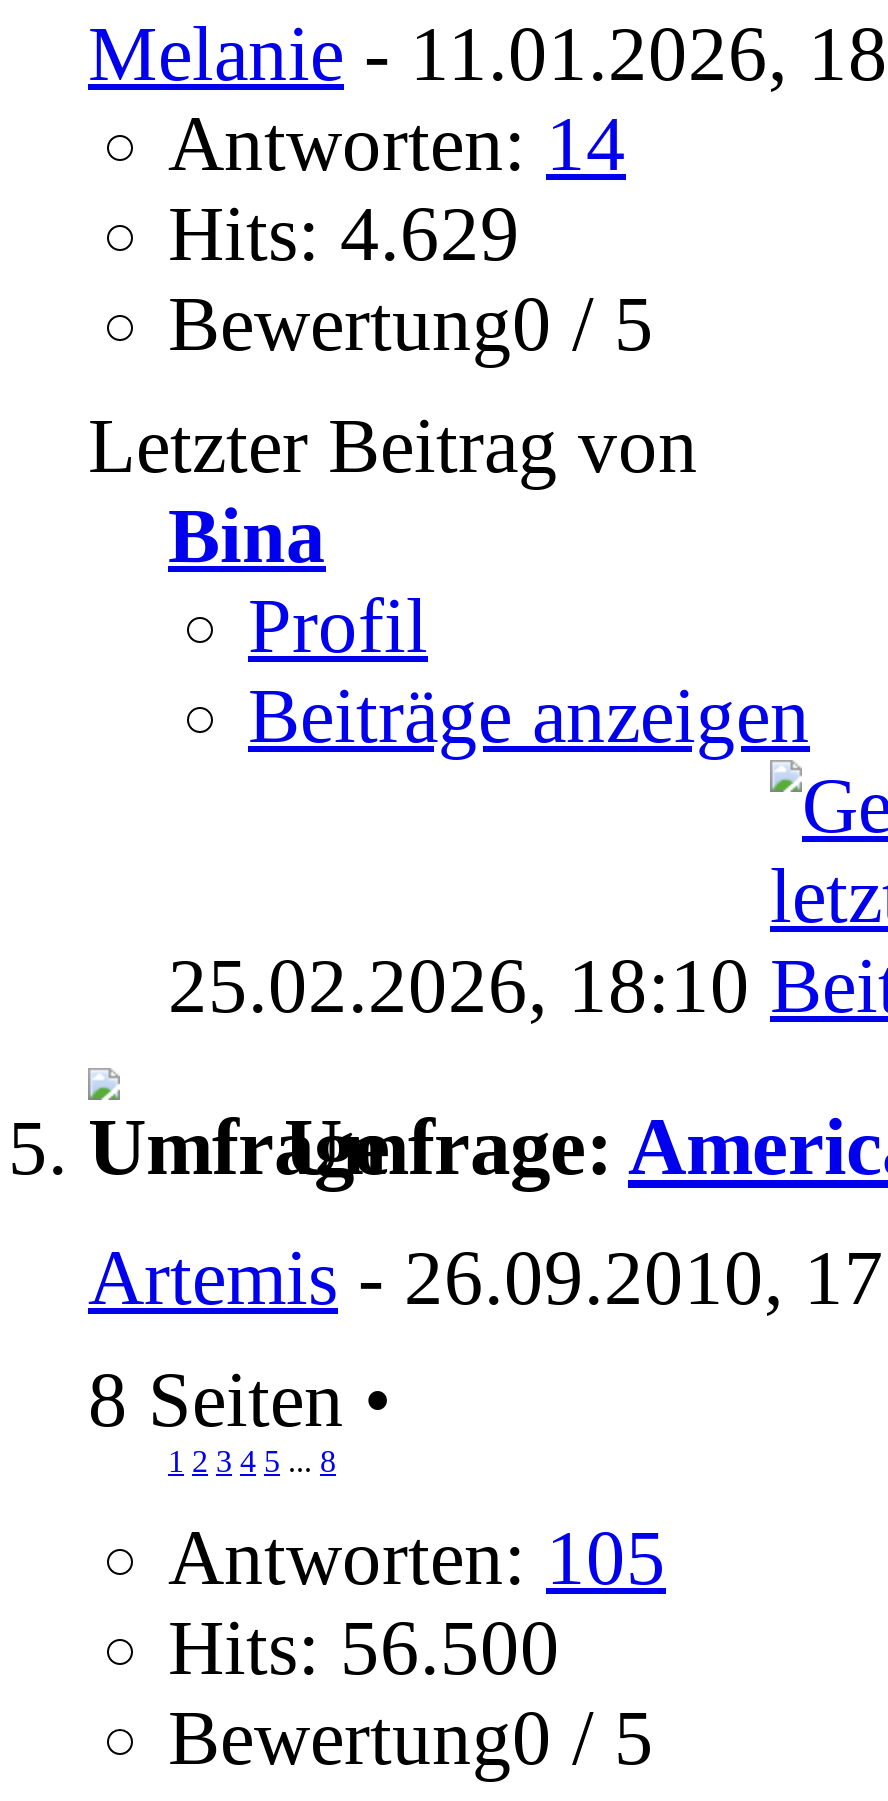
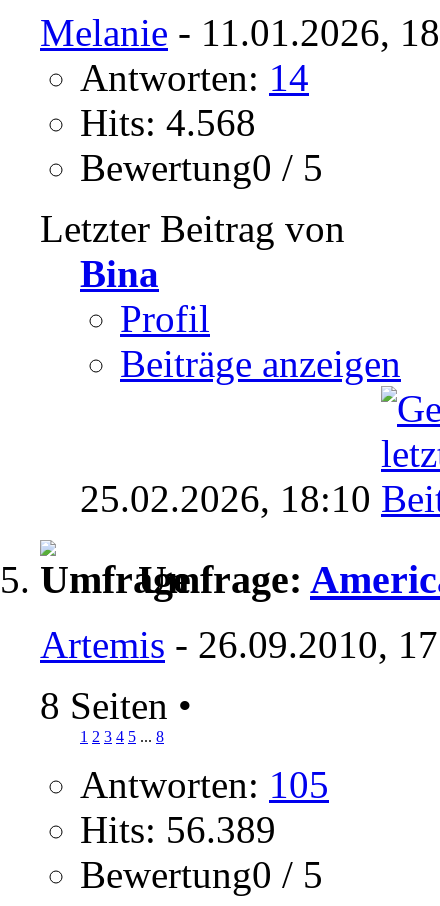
- Hits: 4.629
+ Hits: 4.568

- Hits: 56.500
+ Hits: 56.389
